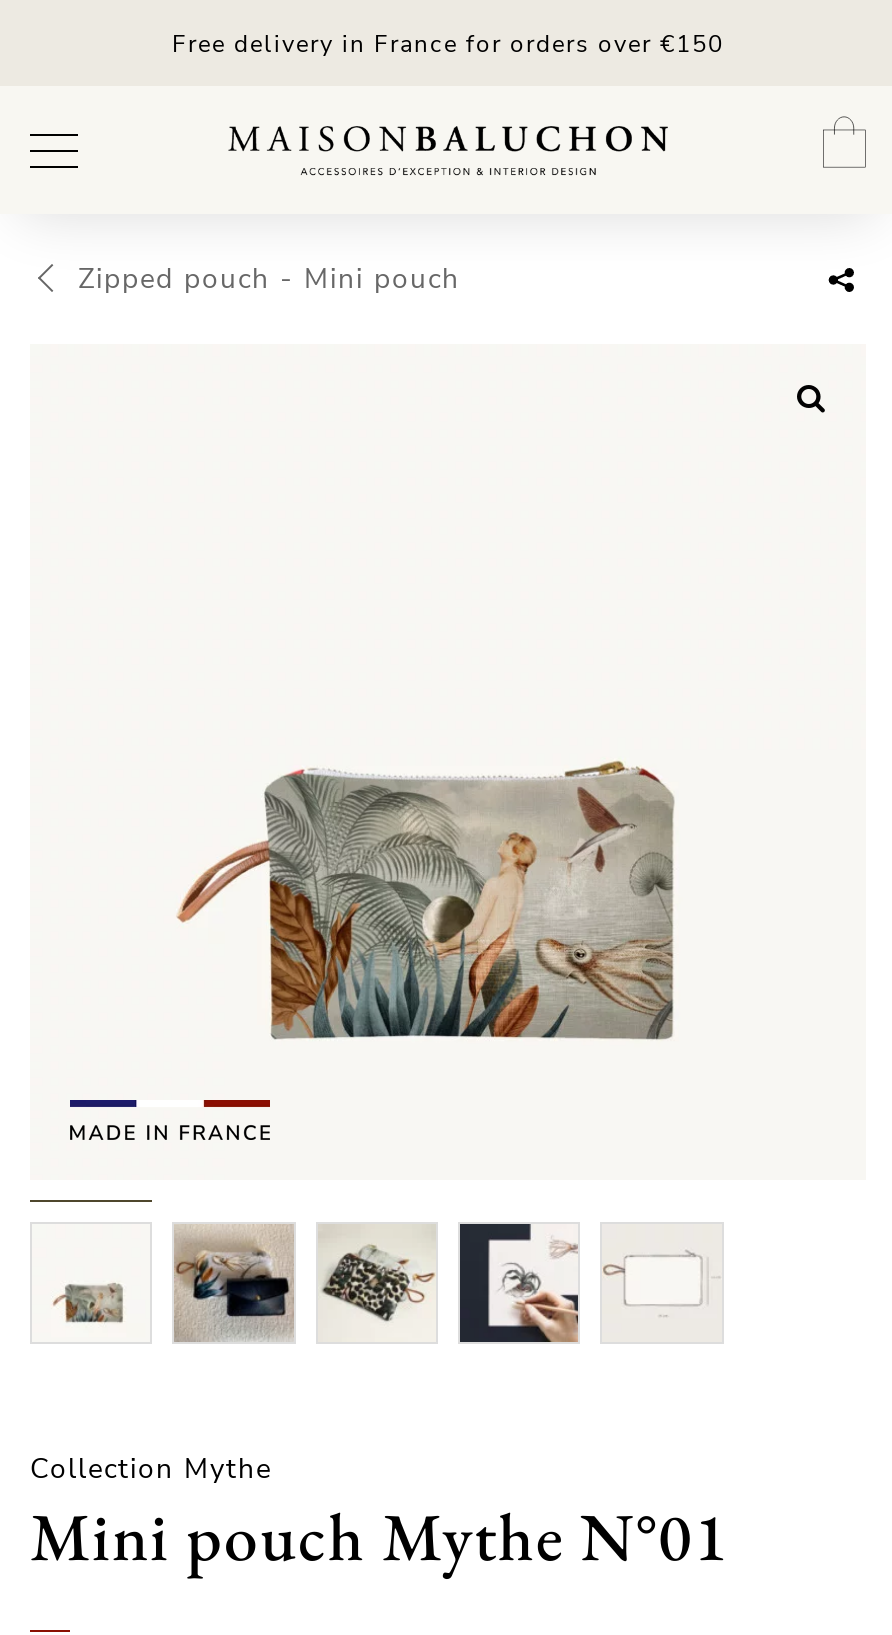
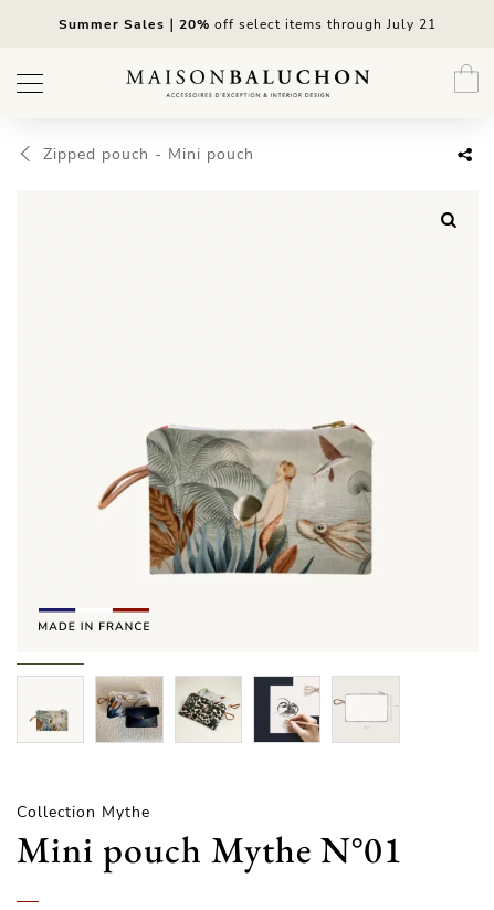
- Free delivery in France for orders over €150
+ Summer Sales｜20% off select items through July 21
